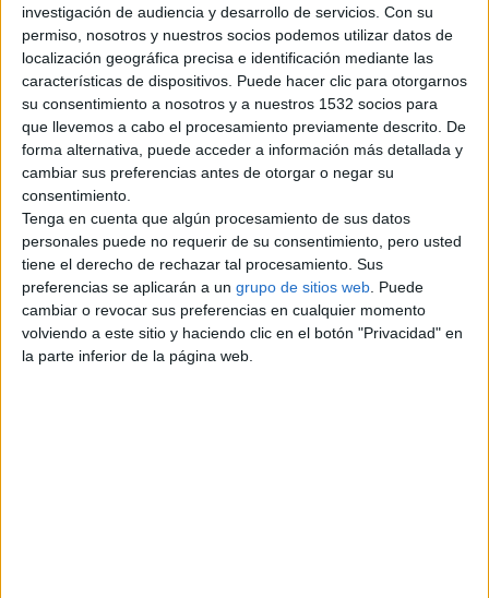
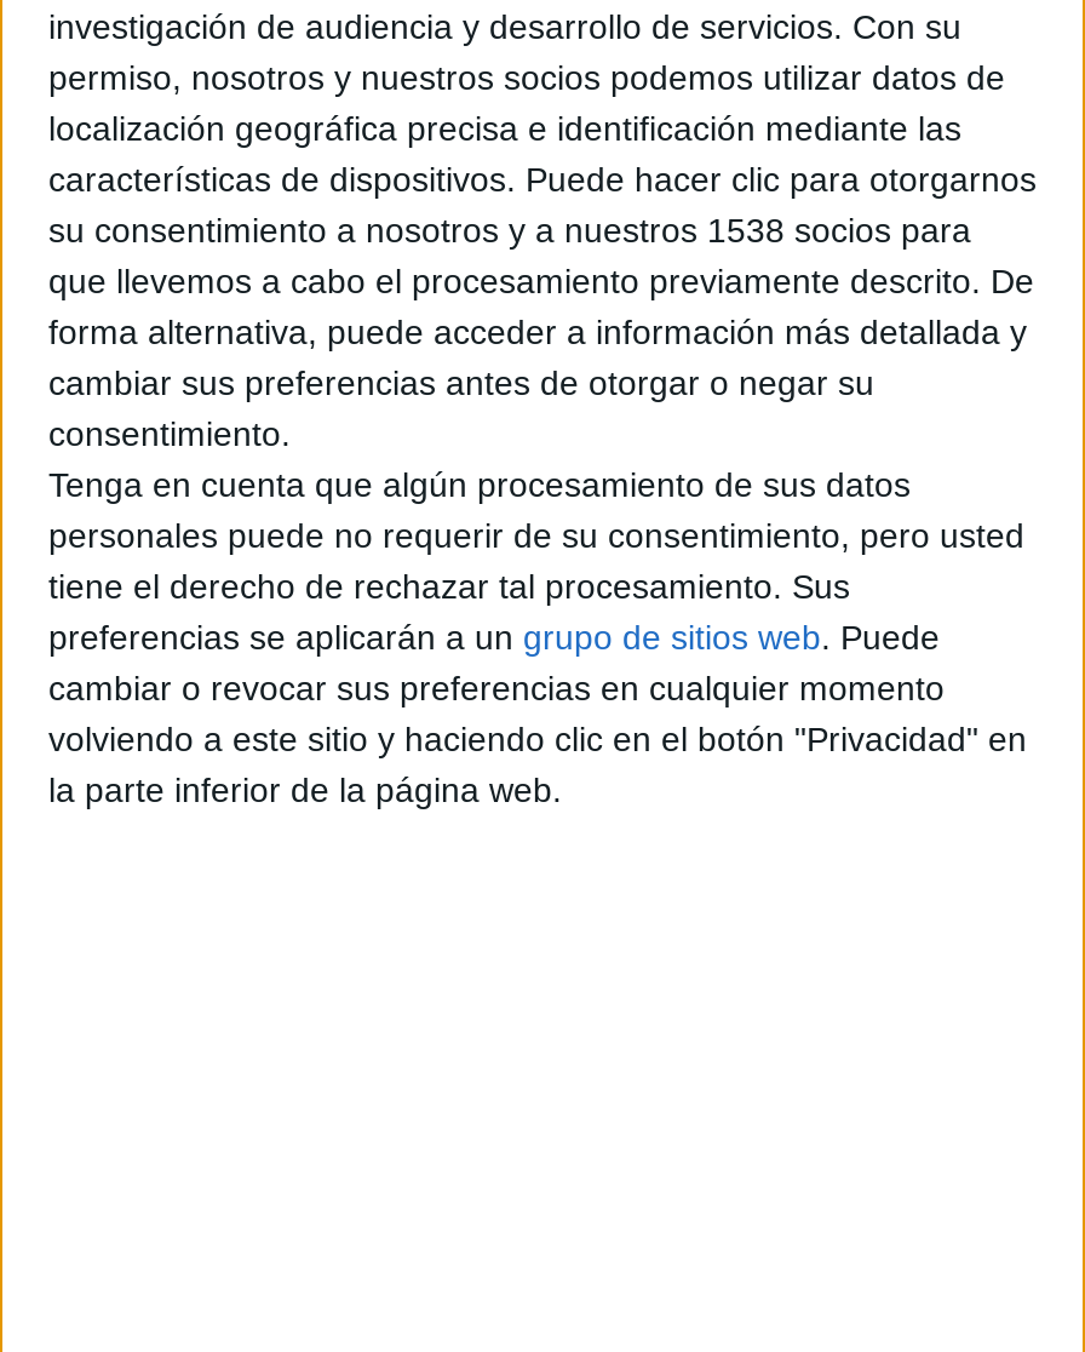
- su consentimiento a nosotros y a nuestros 1532 socios para
+ su consentimiento a nosotros y a nuestros 1538 socios para
